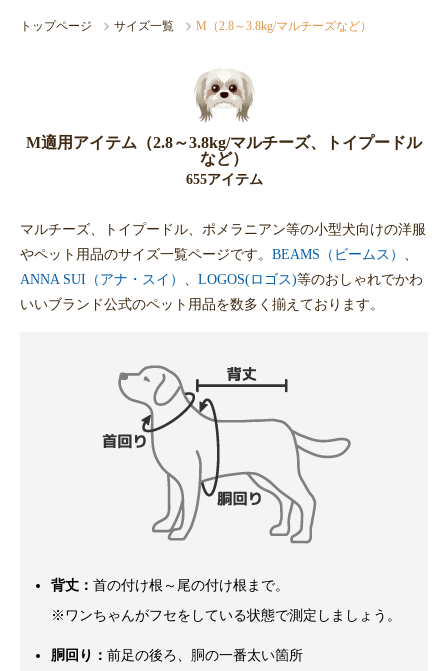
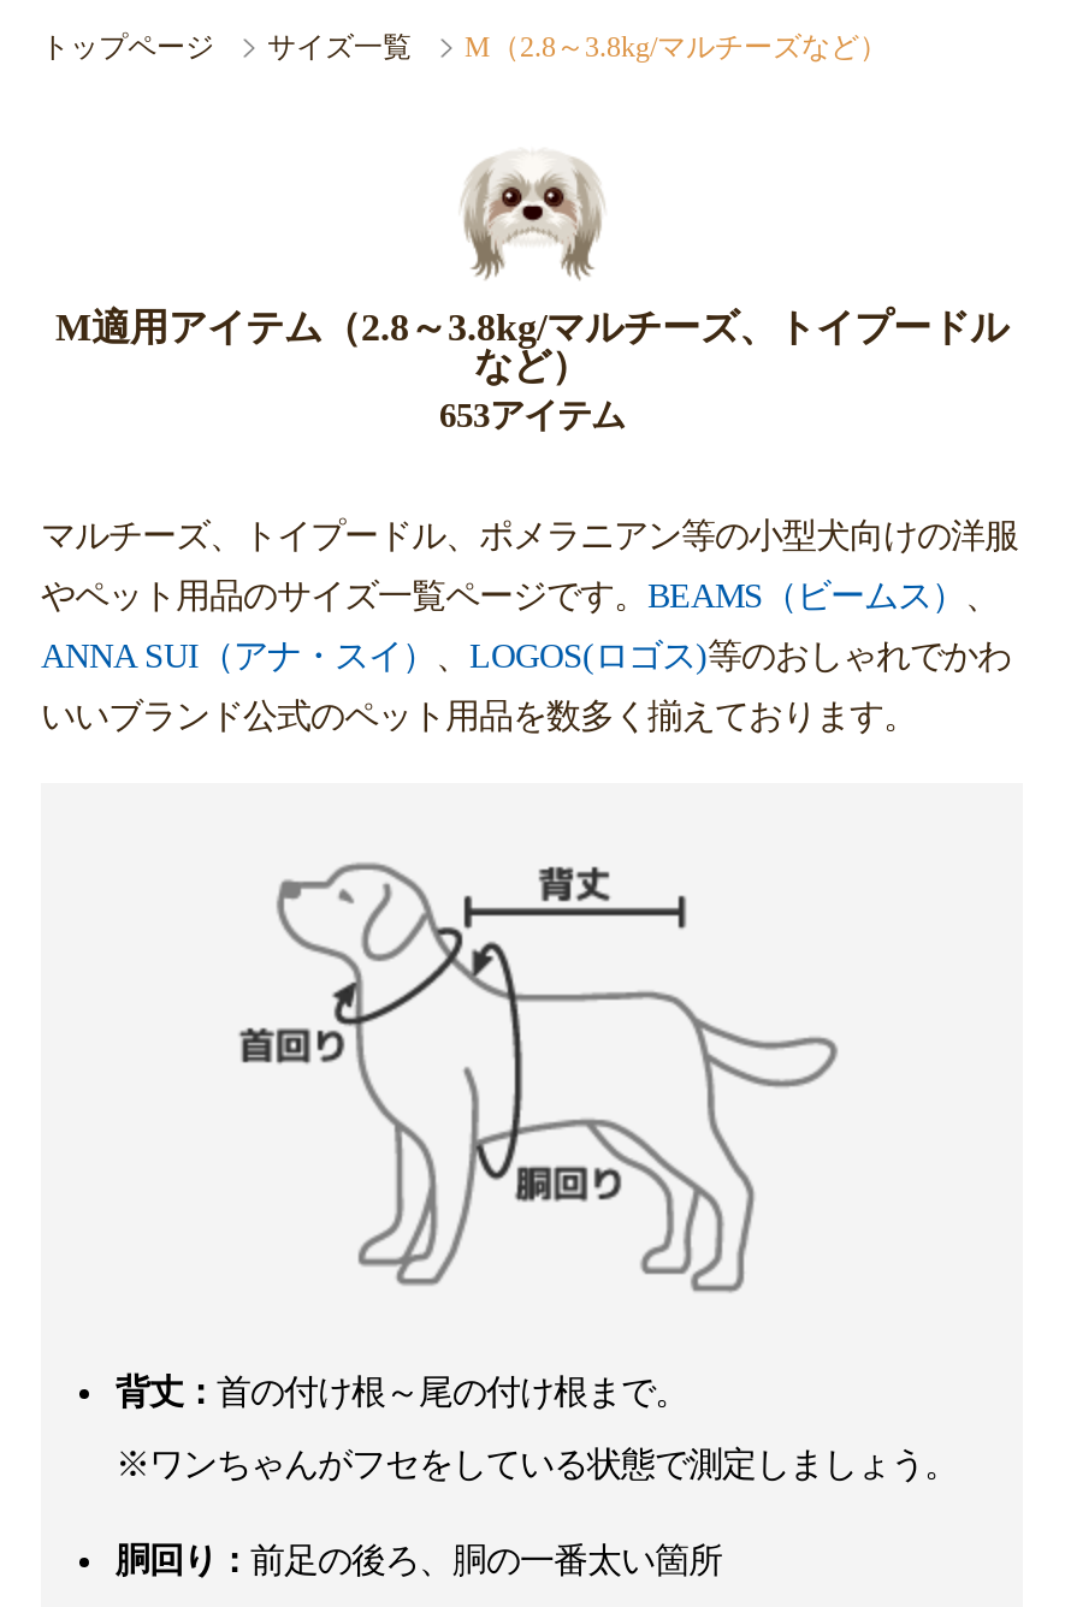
- 655アイテム
+ 653アイテム
